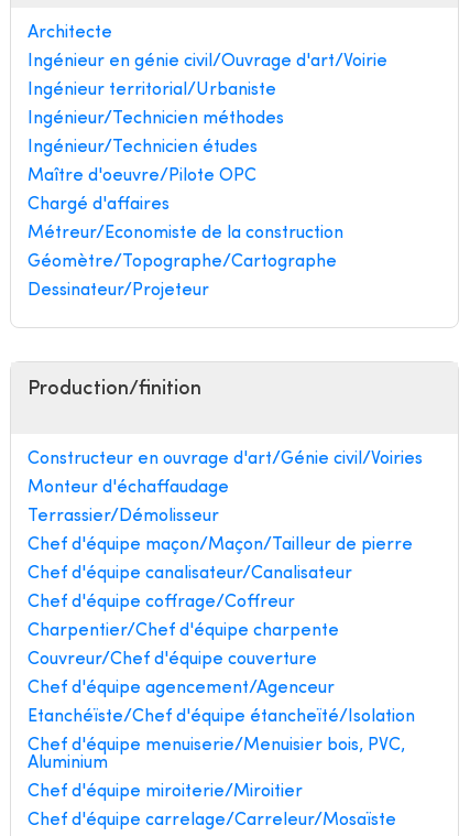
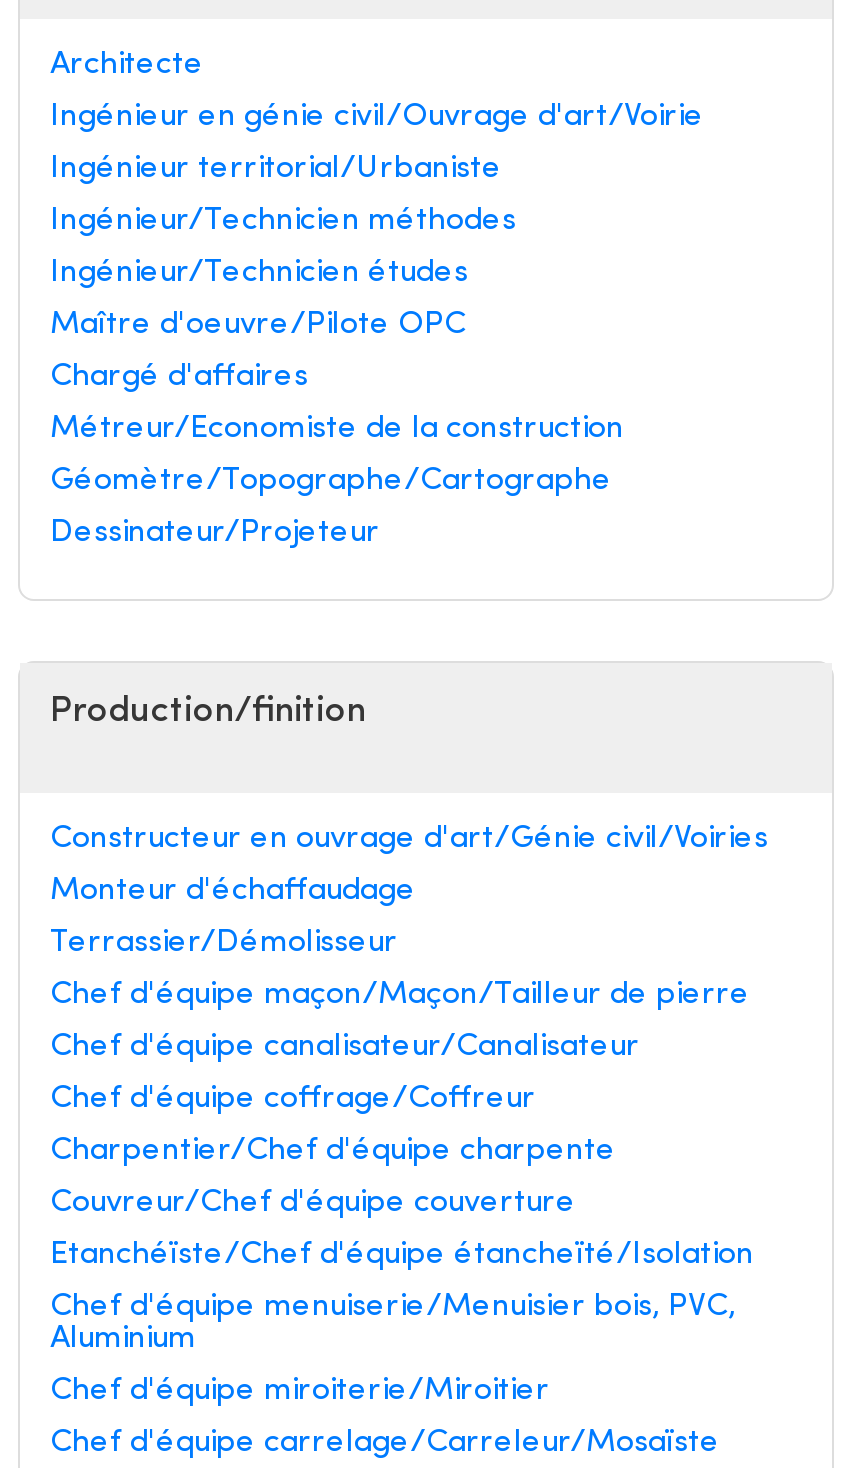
- Chef d'équipe agencement/Agenceur
